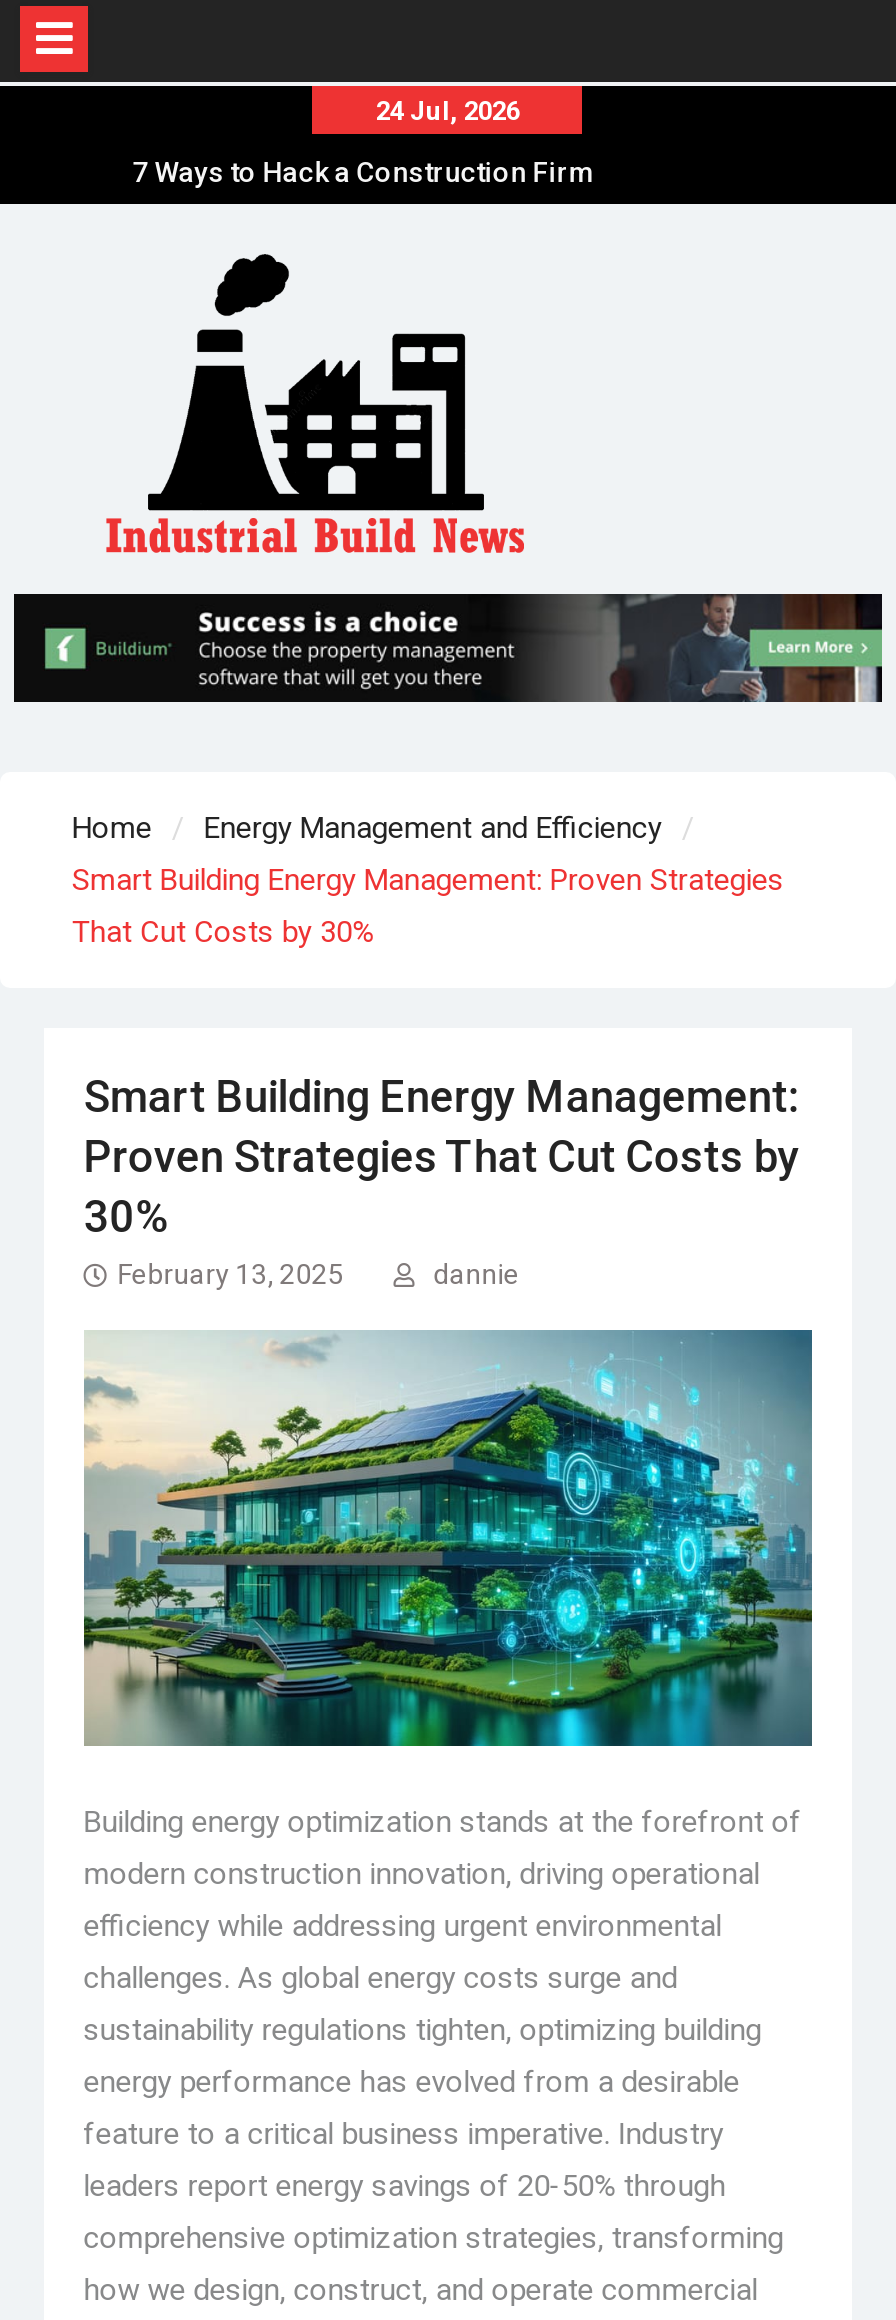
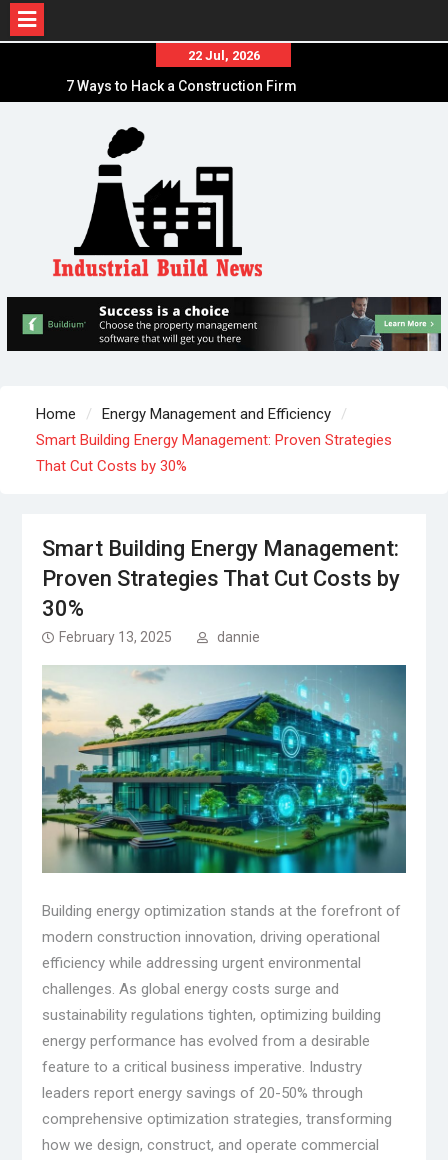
- 24 Jul, 2026
+ 22 Jul, 2026
